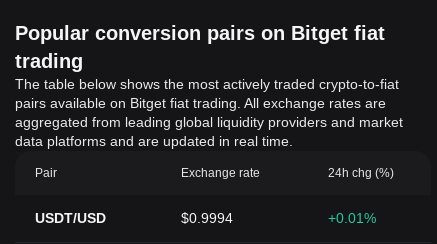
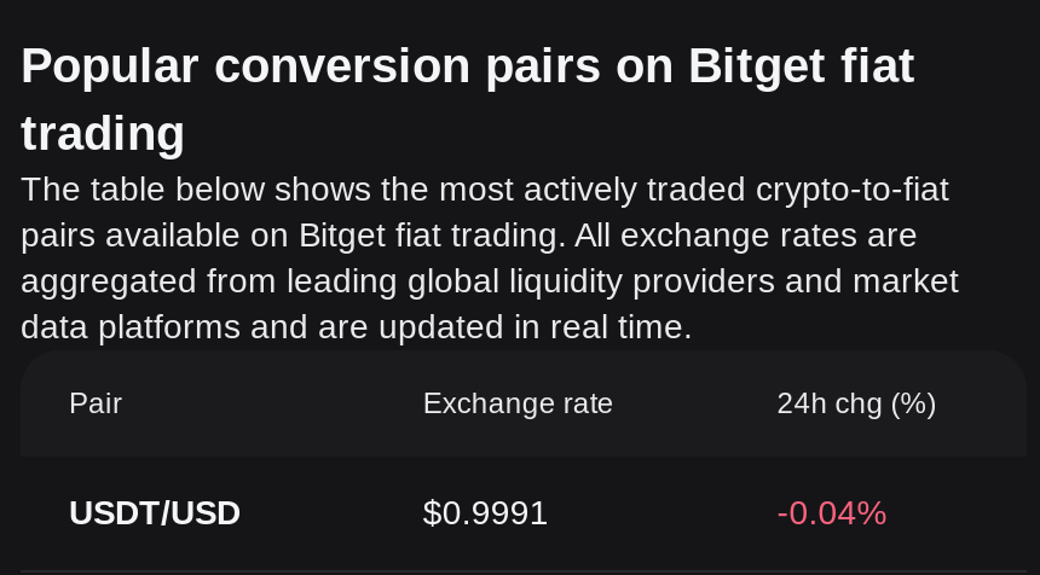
- $0.9994
+ $0.9991

- +0.01%
+ -0.04%
